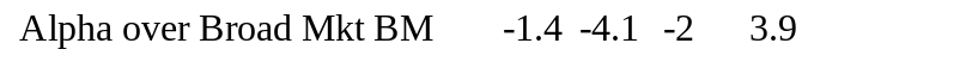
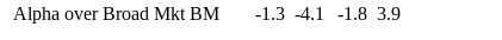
- -1.4 -4.1 -2
- 3.9
+ -1.3 -4.1
+ -1.8 3.9
